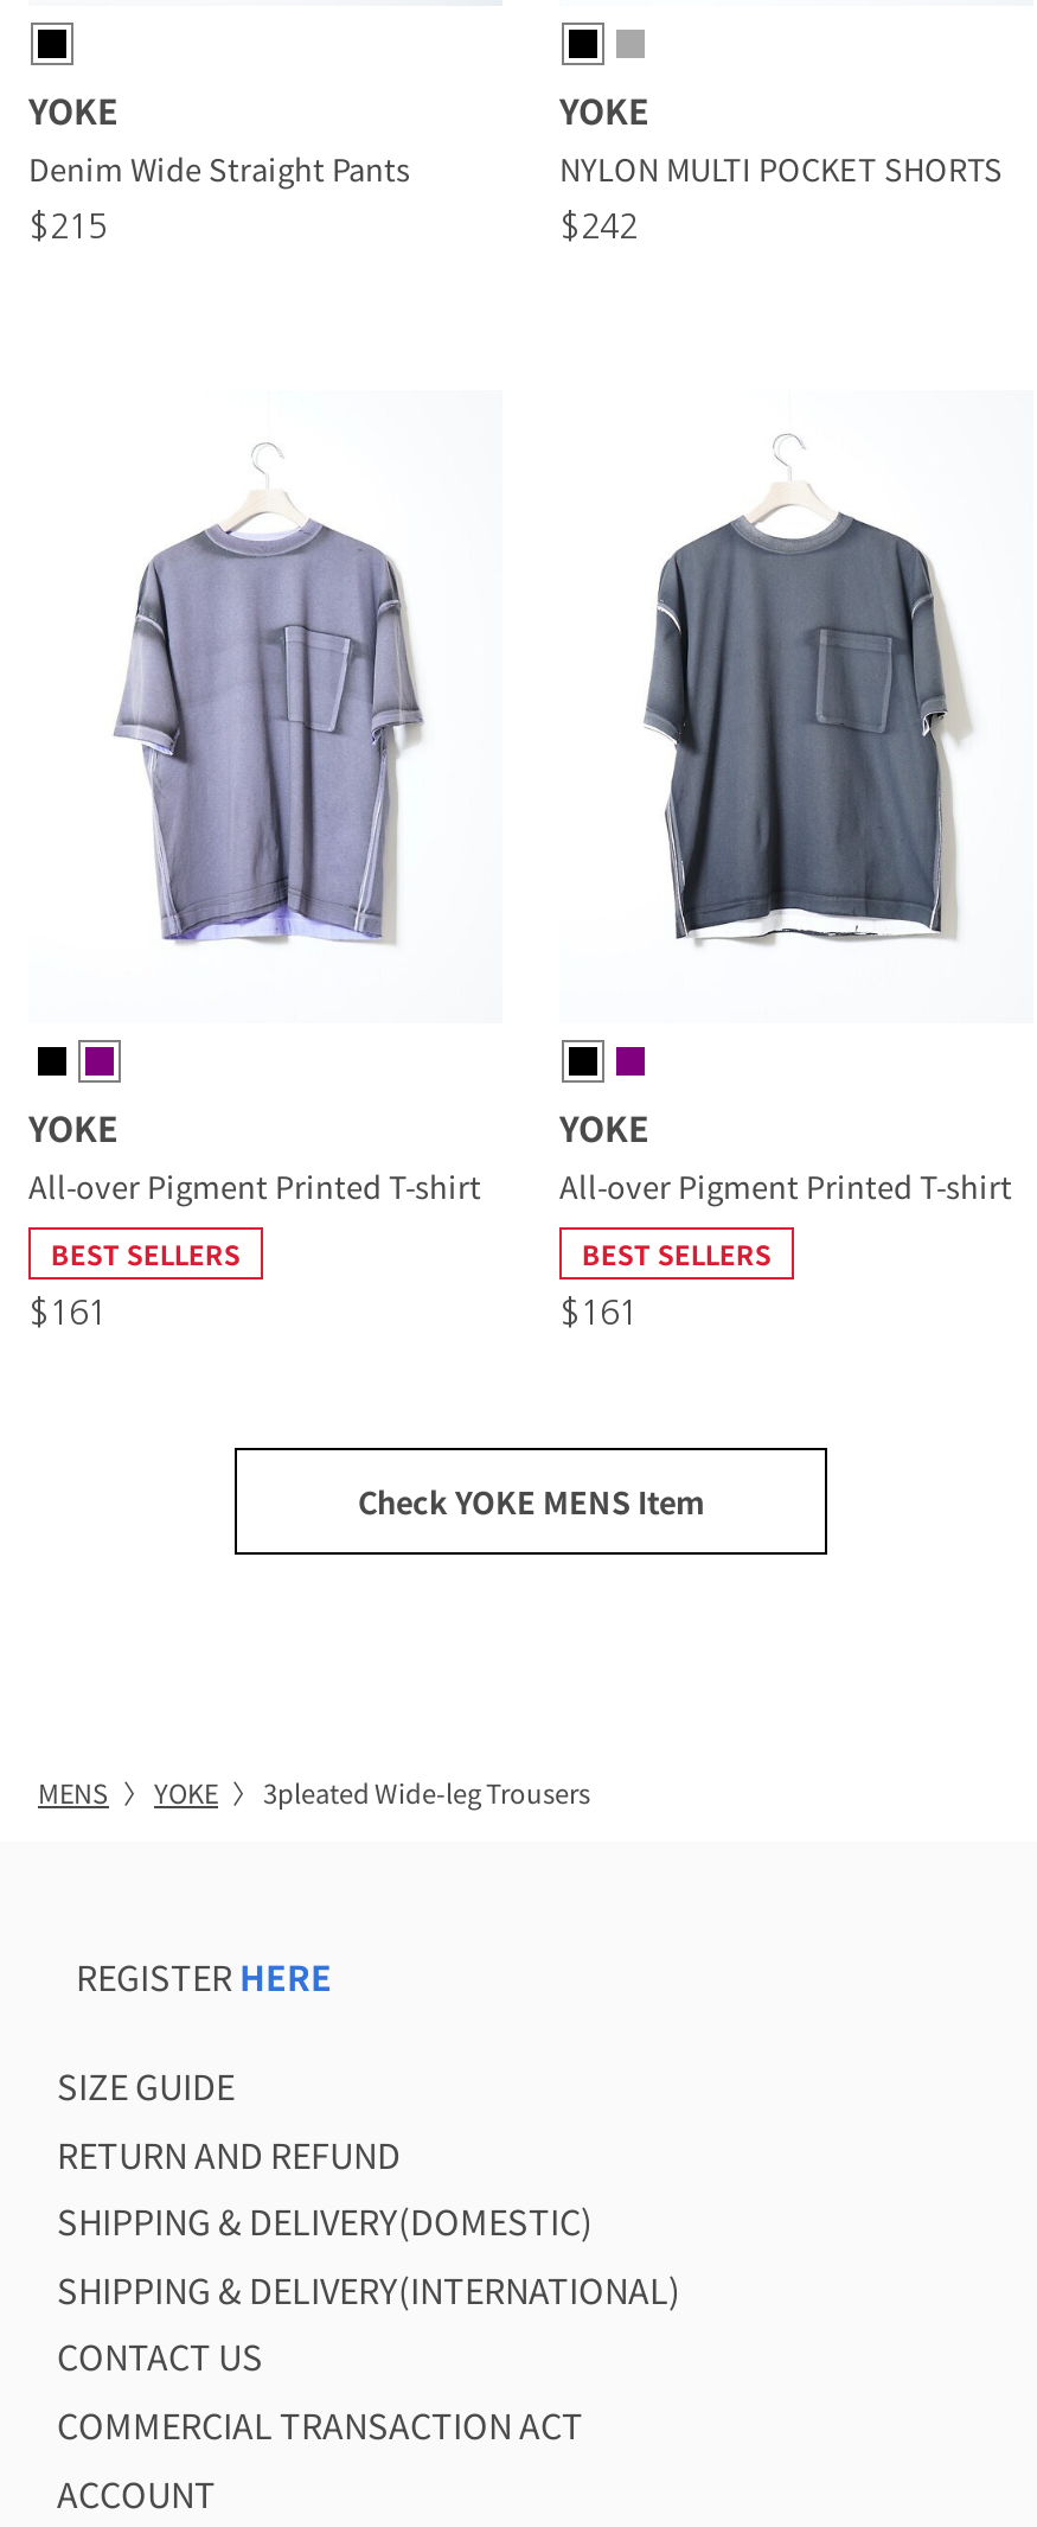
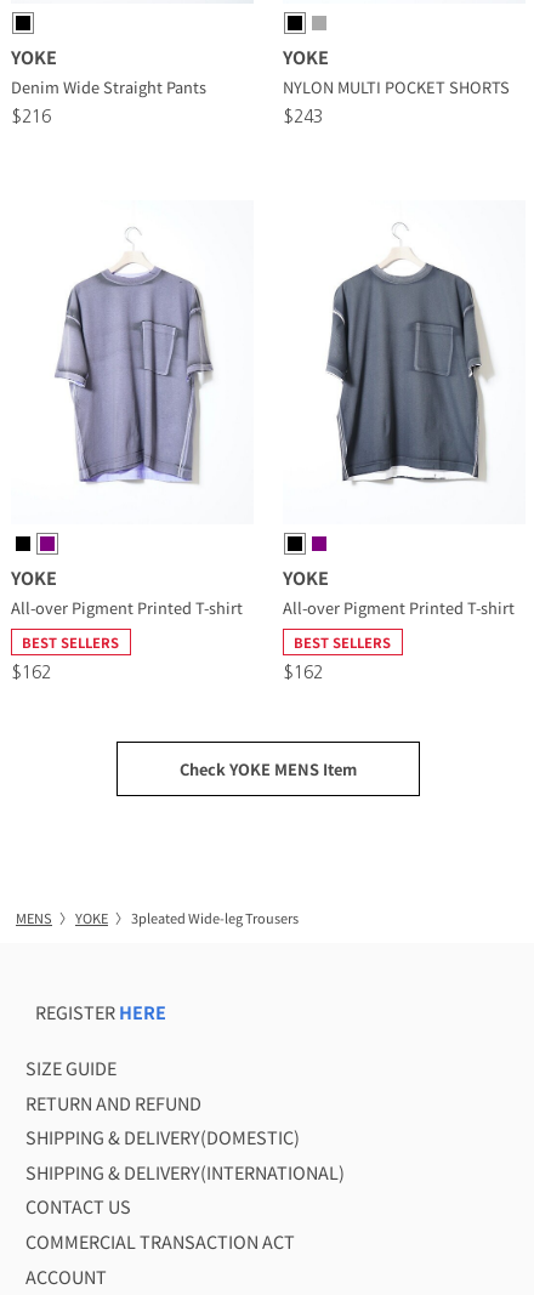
- $215
+ $216

- $242
+ $243

- $161
+ $162

- $161
+ $162
